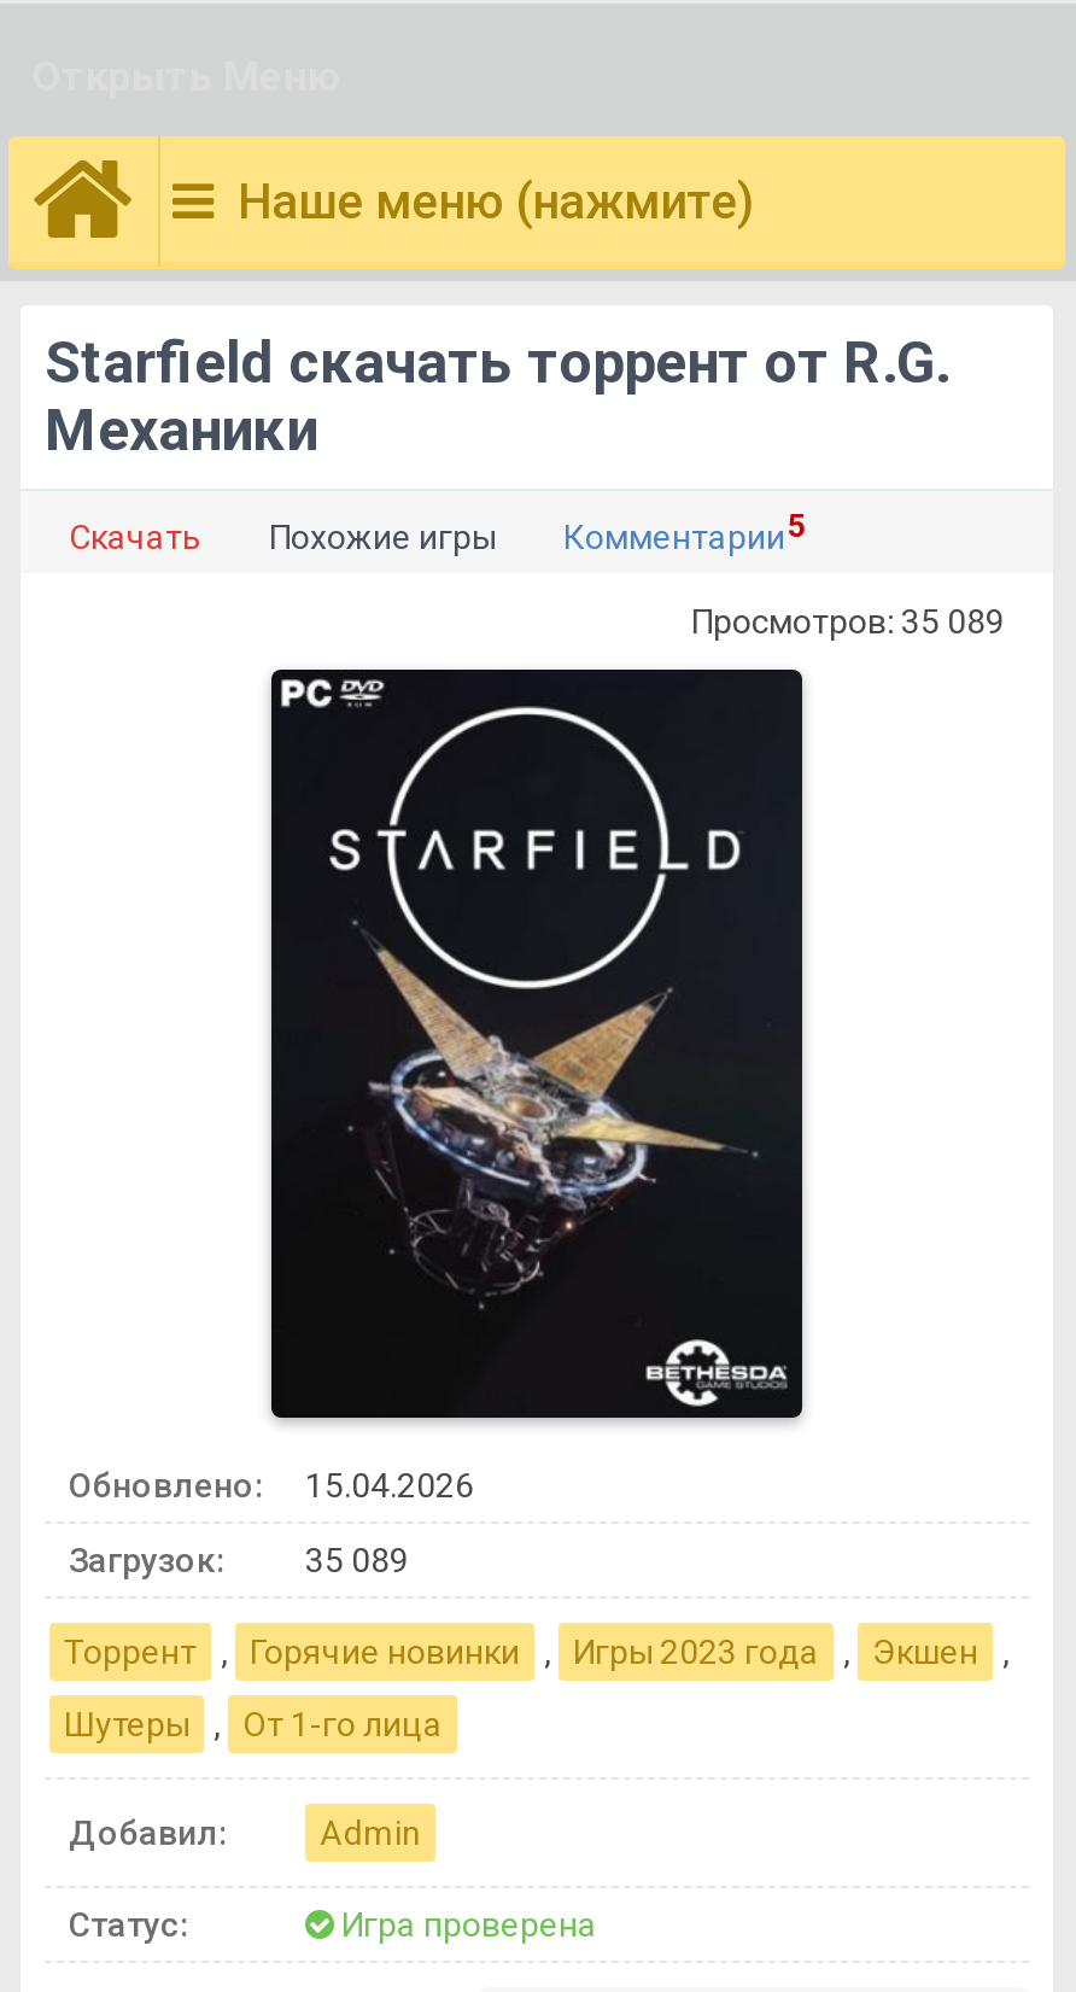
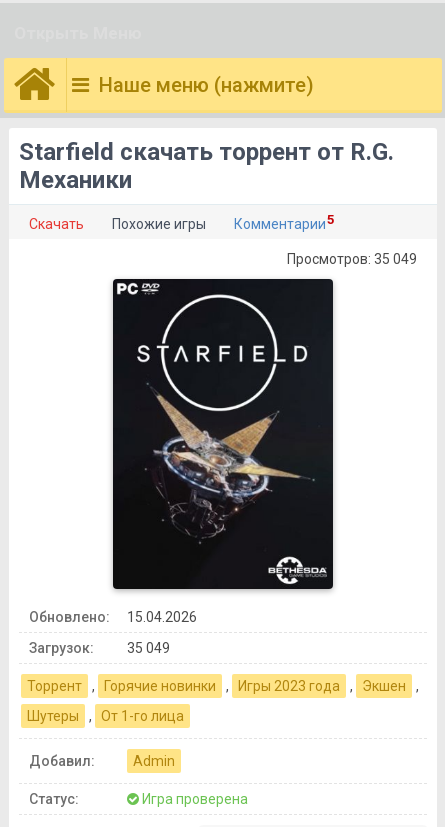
- Просмотров: 35 089
+ Просмотров: 35 049

- Загрузок: 35 089
+ Загрузок: 35 049
